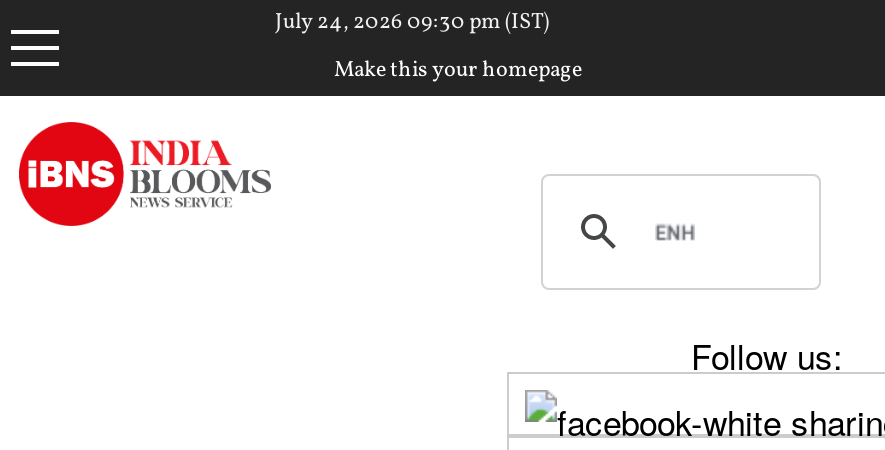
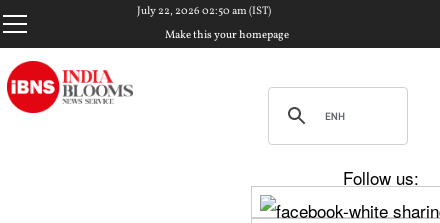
- July 24, 2026 09:30 pm (IST)
+ July 22, 2026 02:50 am (IST)
